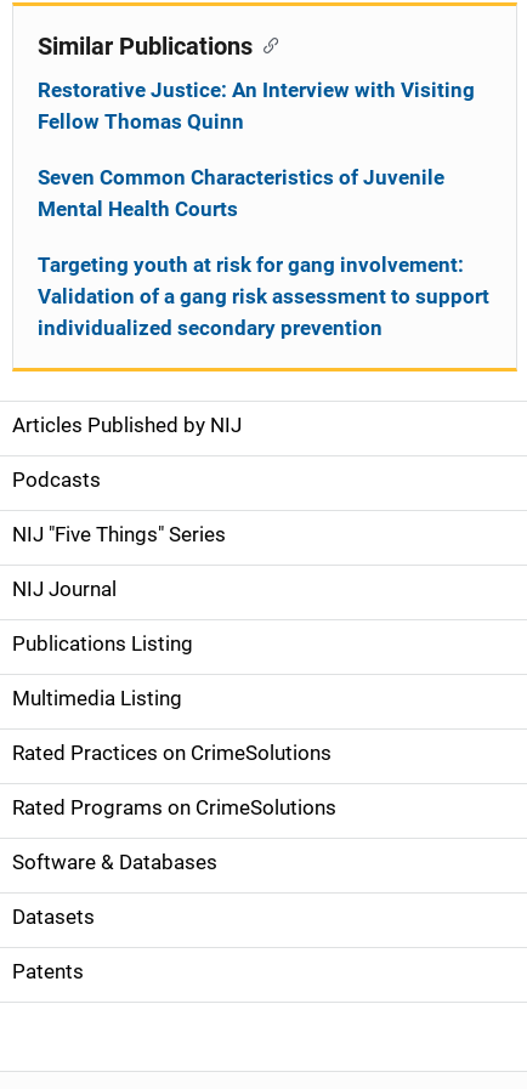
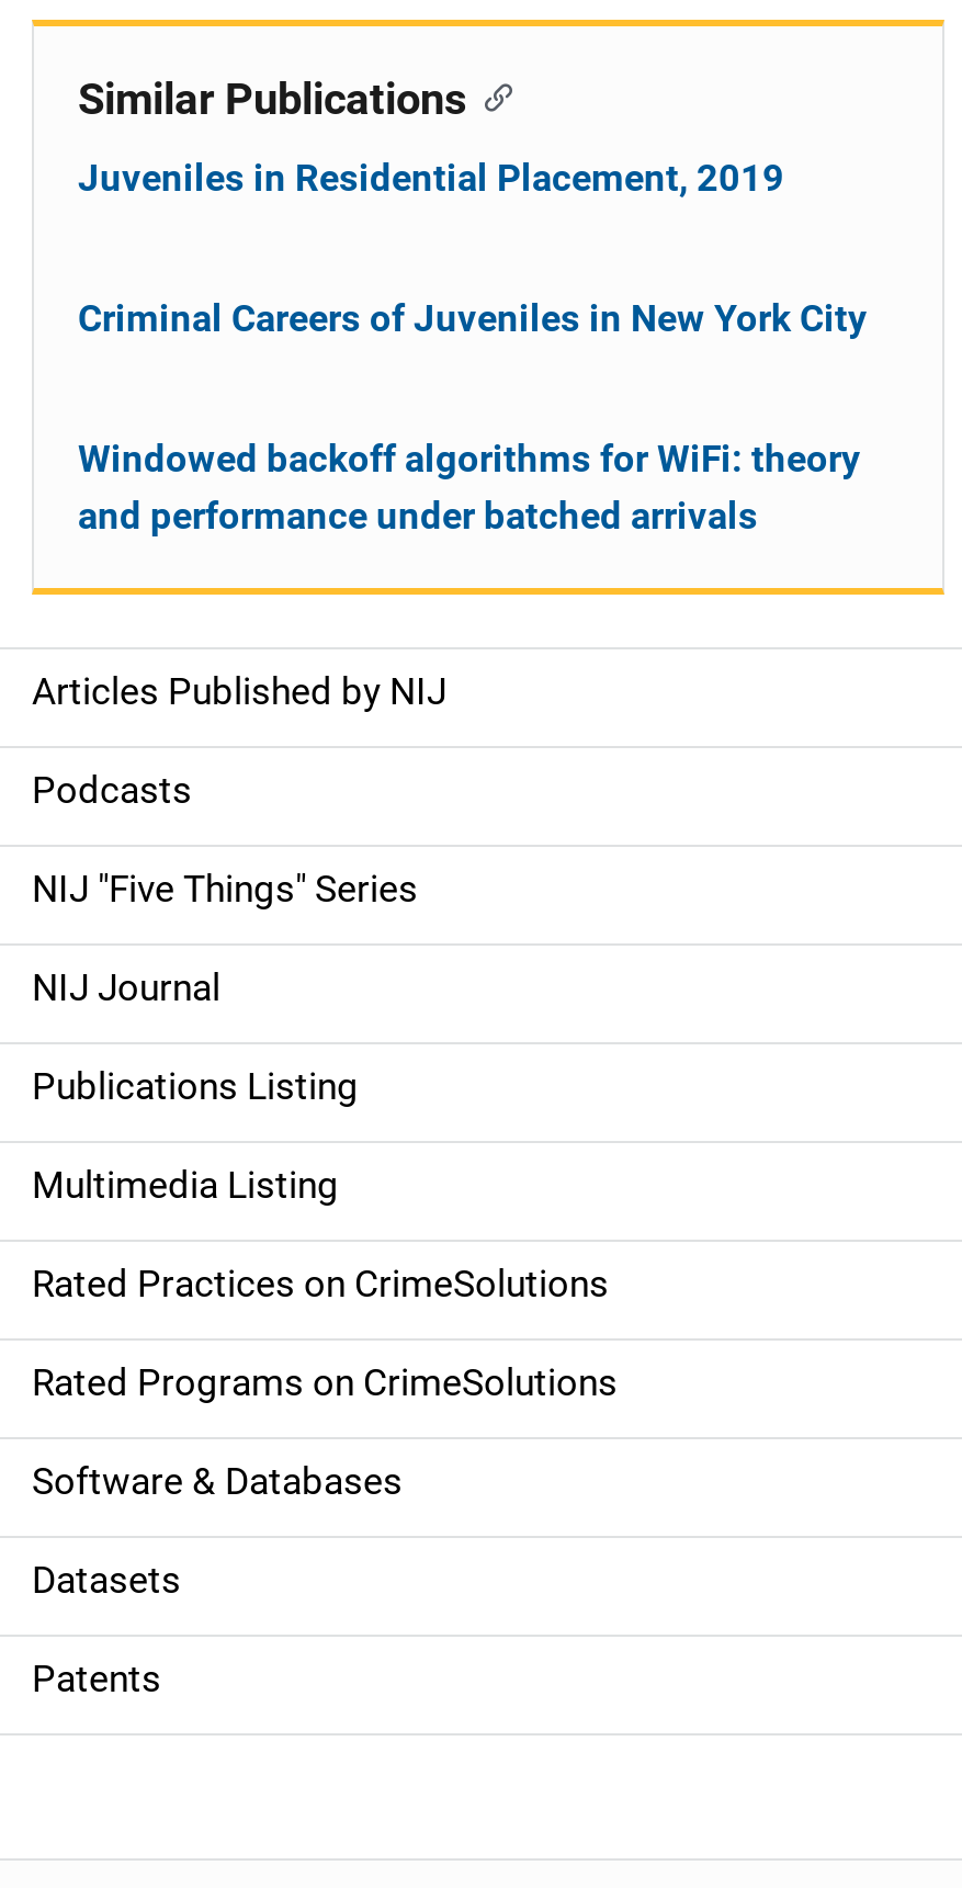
- Restorative Justice: An Interview with Visiting
- Fellow Thomas Quinn
+ Juveniles in Residential Placement, 2019

- Seven Common Characteristics of Juvenile
- Mental Health Courts
+ Criminal Careers of Juveniles in New York City

- Targeting youth at risk for gang involvement:
- Validation of a gang risk assessment to support
- individualized secondary prevention
+ Windowed backoff algorithms for WiFi: theory
+ and performance under batched arrivals
